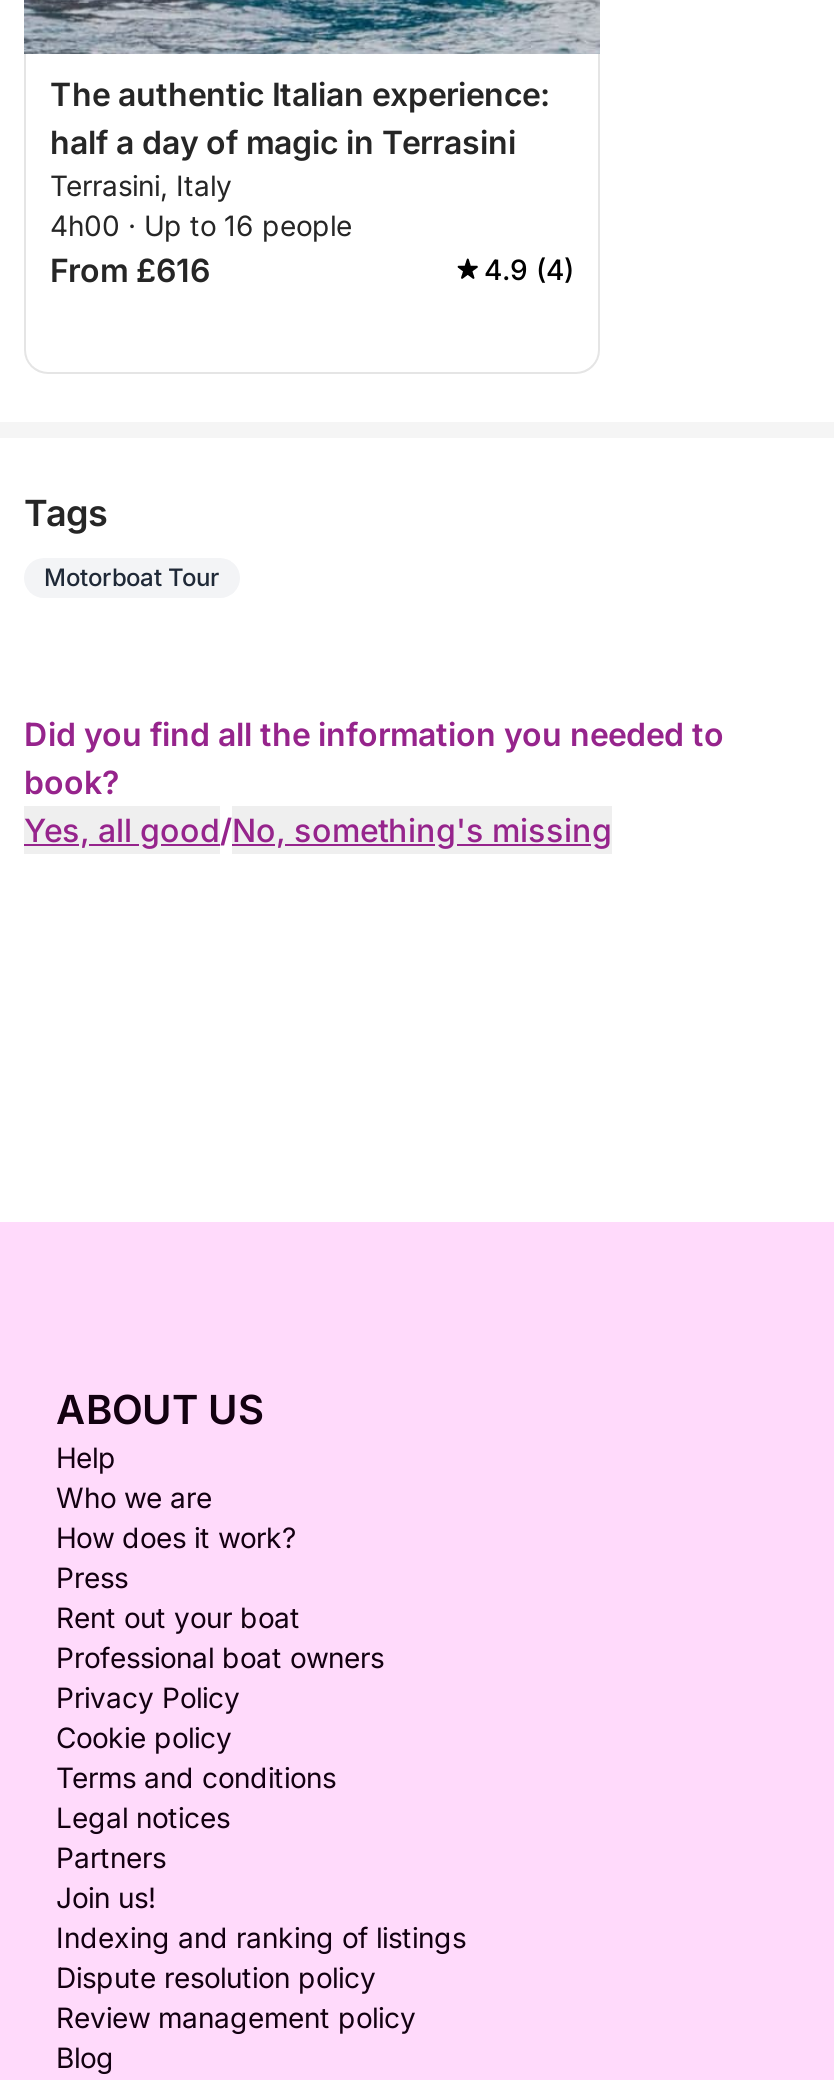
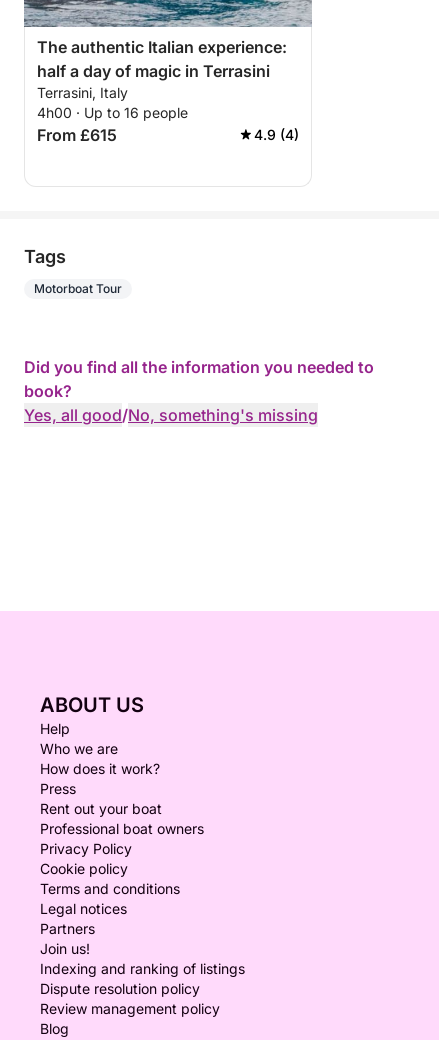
- From £616
+ From £615
